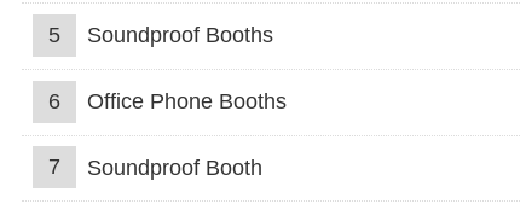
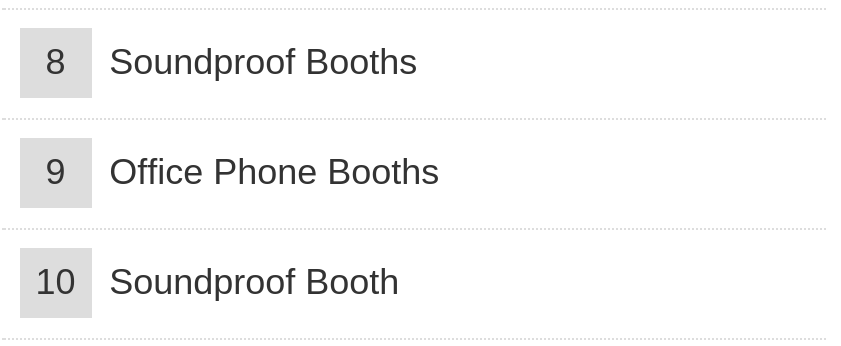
- 5 Soundproof Booths
+ 8 Soundproof Booths

- 6 Office Phone Booths
+ 9 Office Phone Booths

- 7 Soundproof Booth
+ 10 Soundproof Booth
